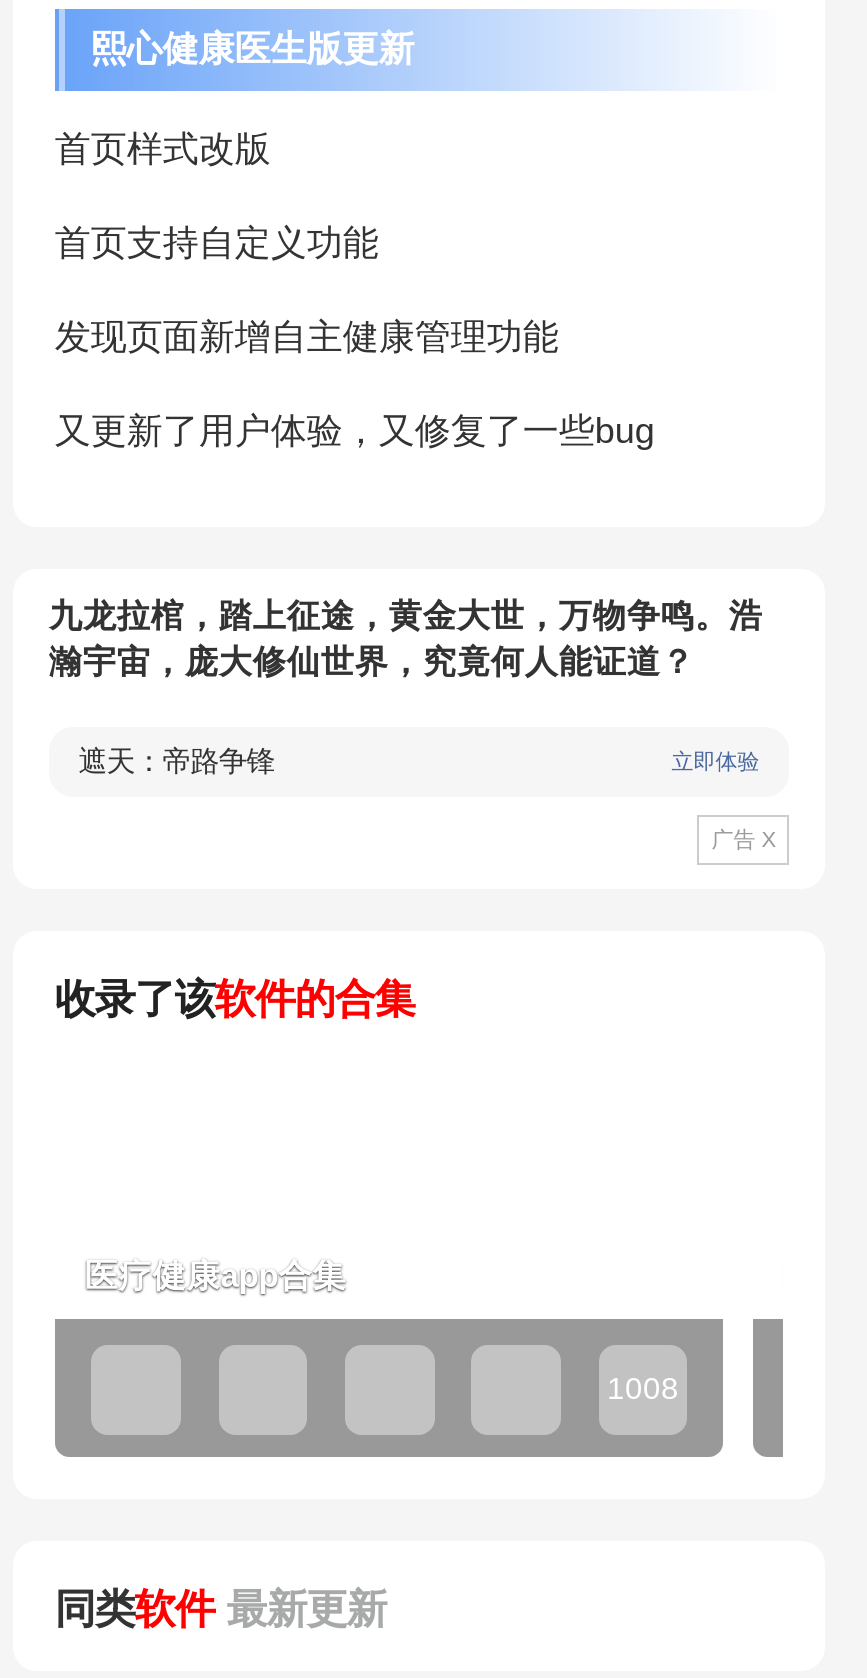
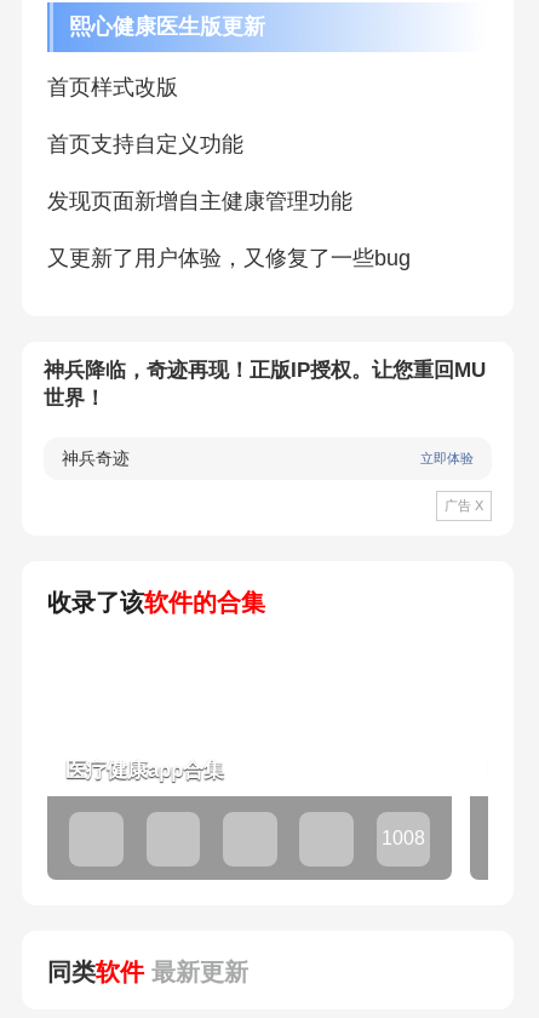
- 九龙拉棺，踏上征途，黄金大世，万物争鸣。浩
- 瀚宇宙，庞大修仙世界，究竟何人能证道？
+ 神兵降临，奇迹再现！正版IP授权。让您重回MU
+ 世界！

- 遮天：帝路争锋
+ 神兵奇迹
